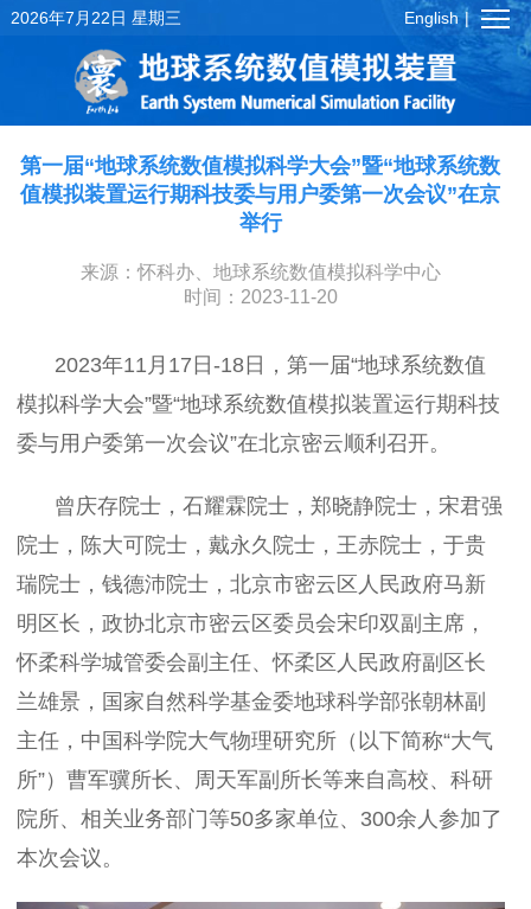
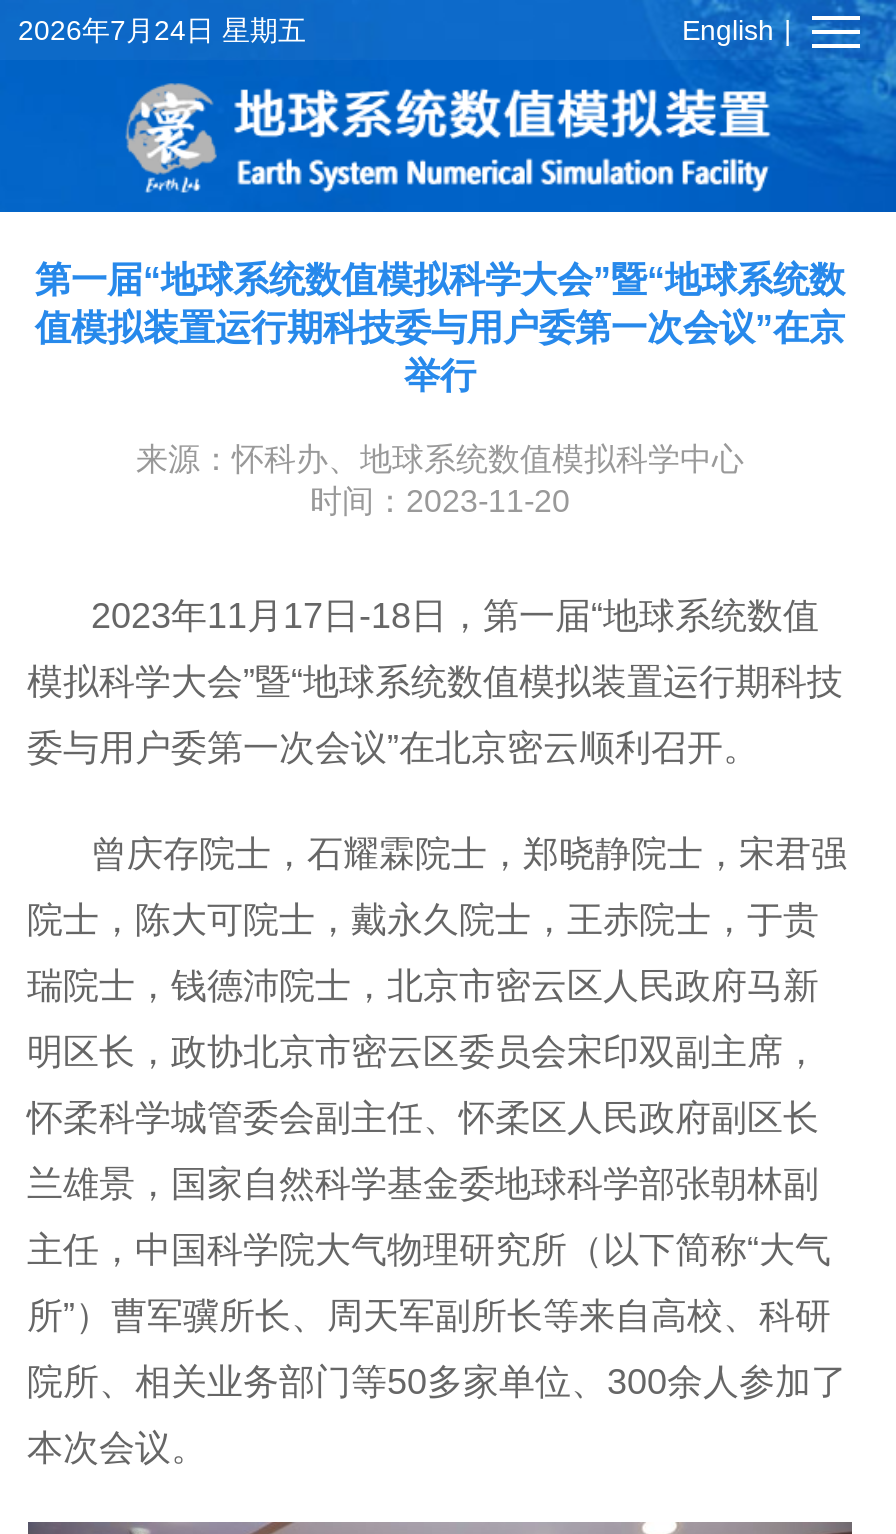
- 2026年7月22日 星期三
+ 2026年7月24日 星期五
